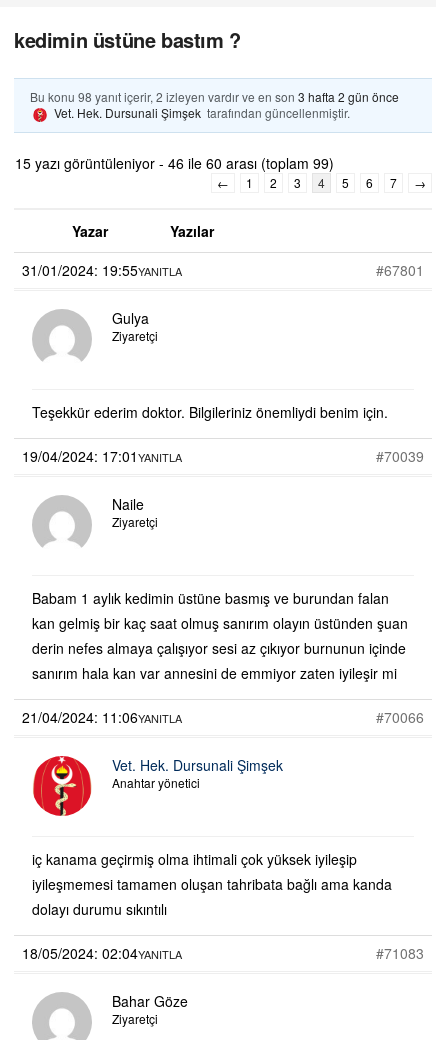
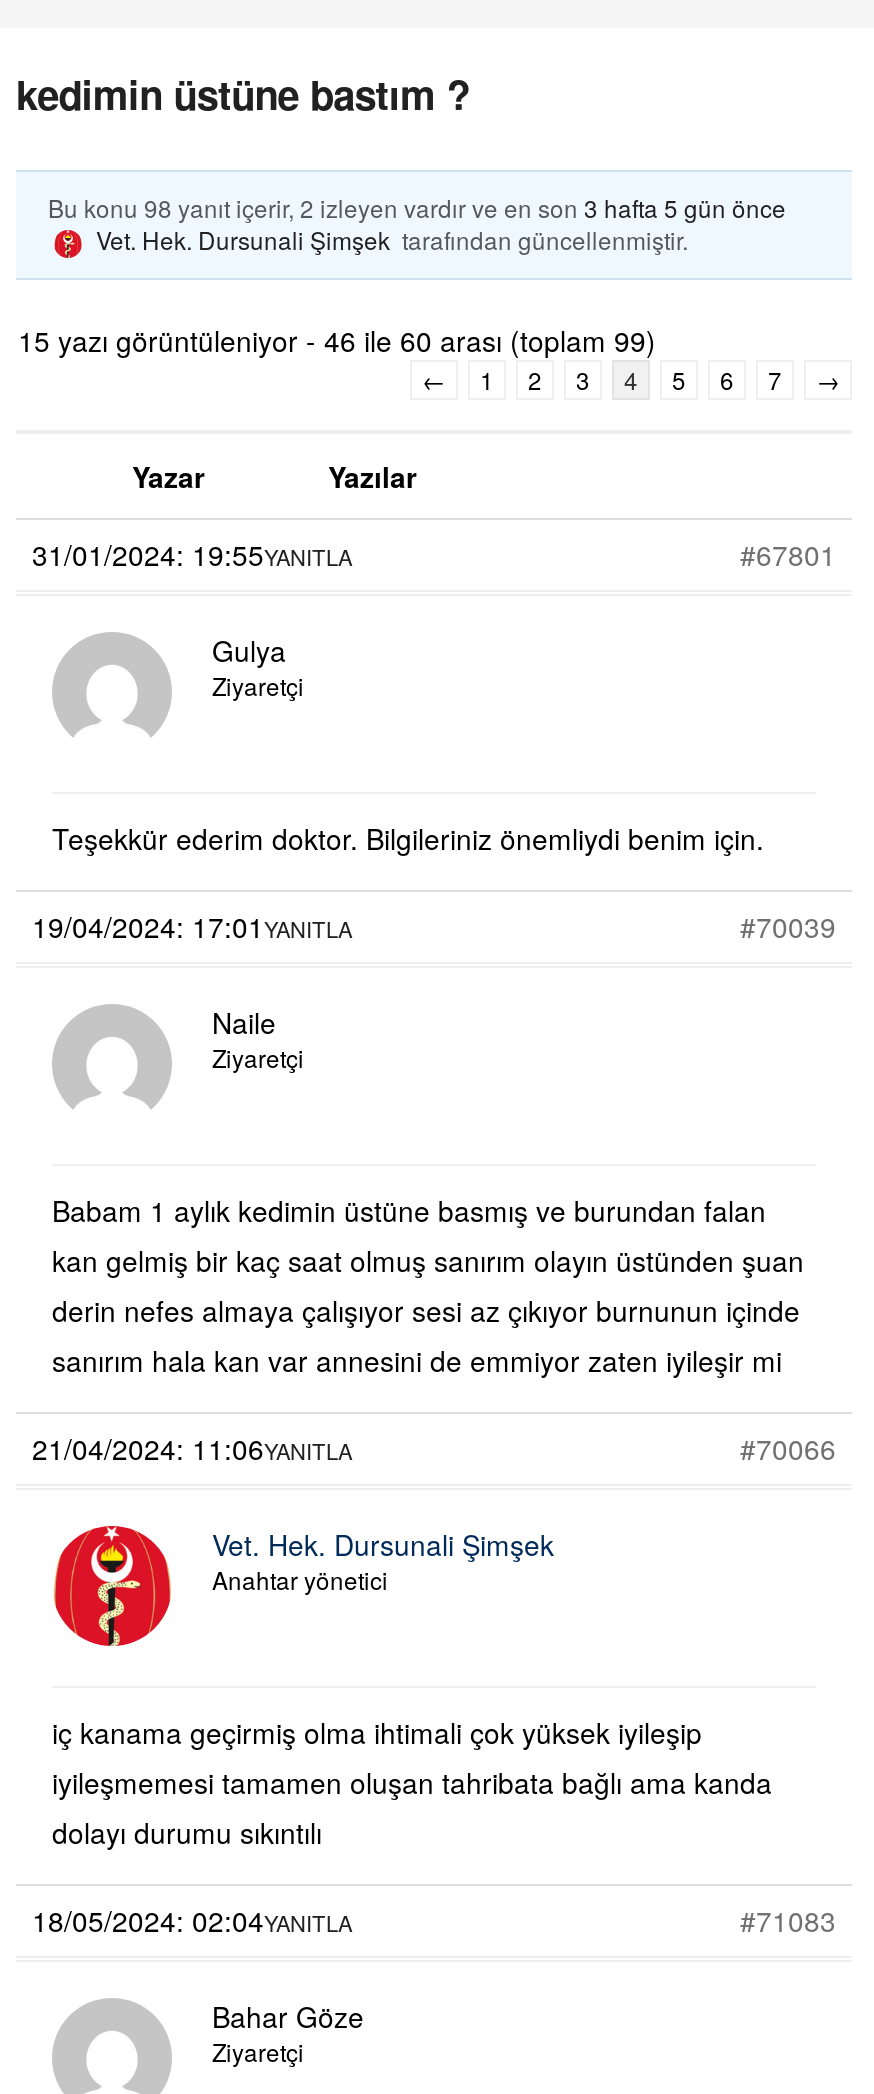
- Bu konu 98 yanıt içerir, 2 izleyen vardır ve en son 3 hafta 2 gün önce
+ Bu konu 98 yanıt içerir, 2 izleyen vardır ve en son 3 hafta 5 gün önce
